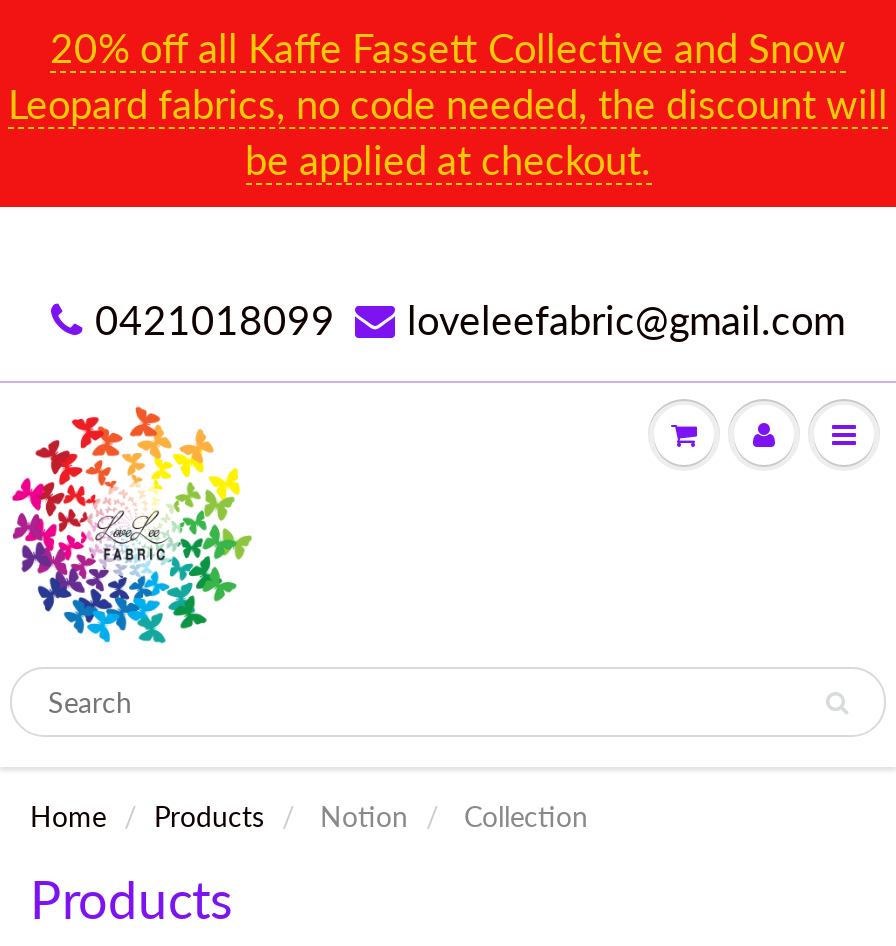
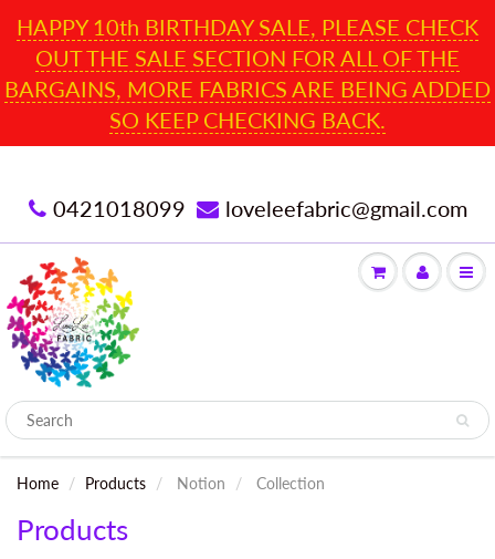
- 20% off all Kaffe Fassett Collective and Snow
- Leopard fabrics, no code needed, the discount will
- be applied at checkout.
+ HAPPY 10th BIRTHDAY SALE, PLEASE CHECK
+ OUT THE SALE SECTION FOR ALL OF THE
+ BARGAINS, MORE FABRICS ARE BEING ADDED
+ SO KEEP CHECKING BACK.
